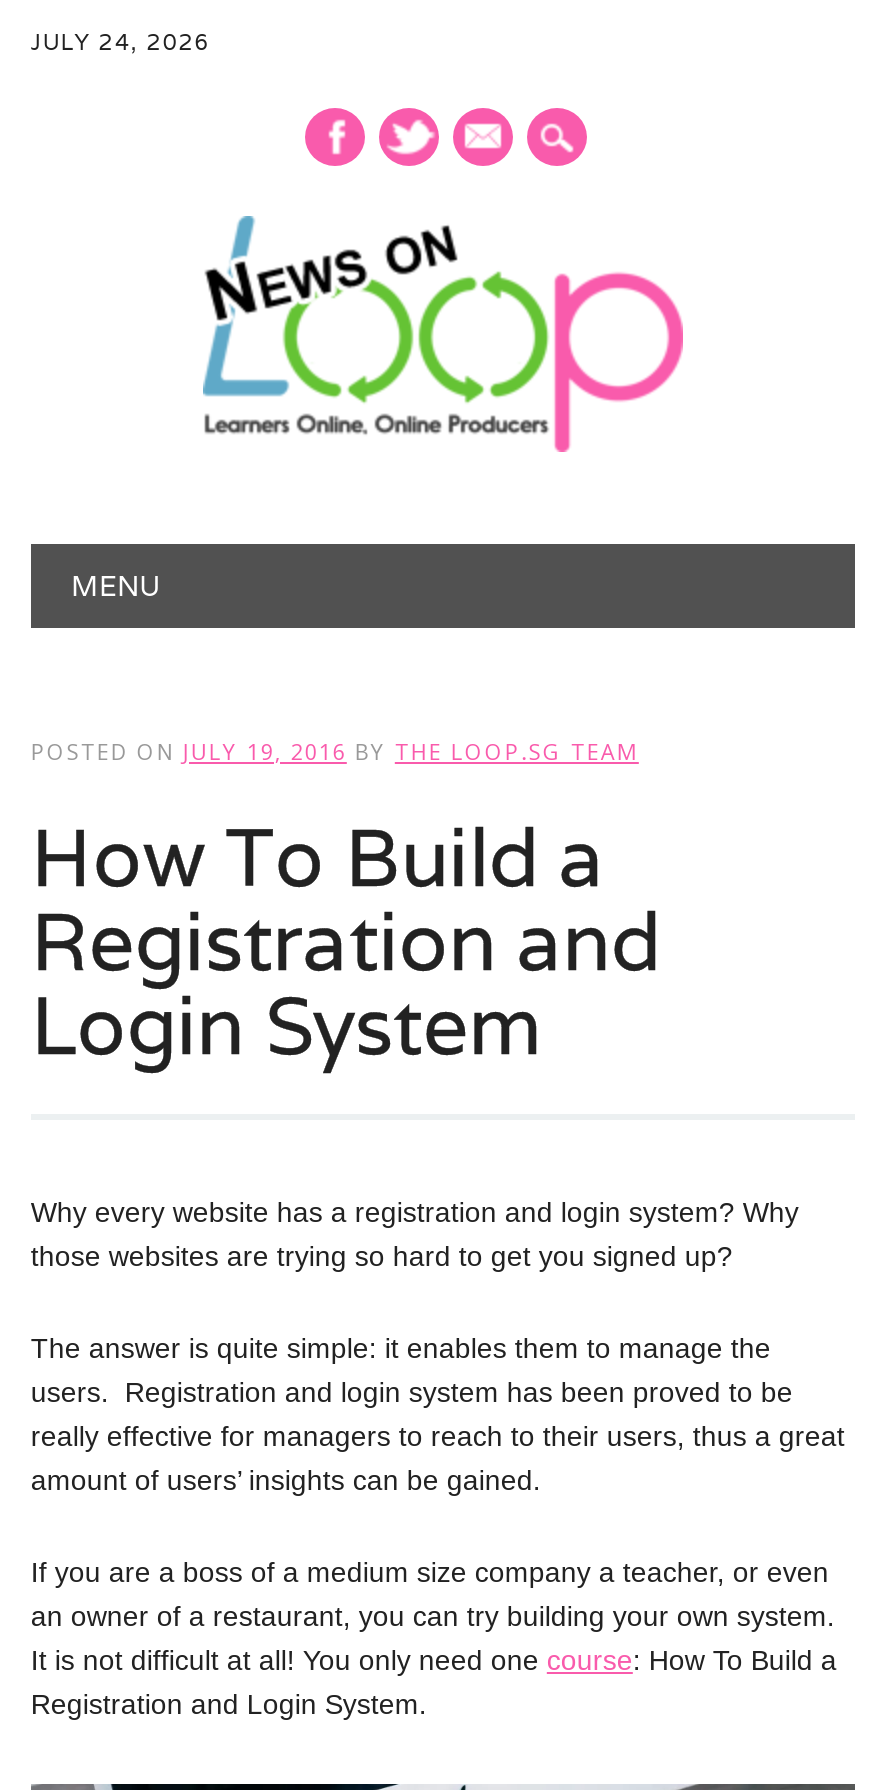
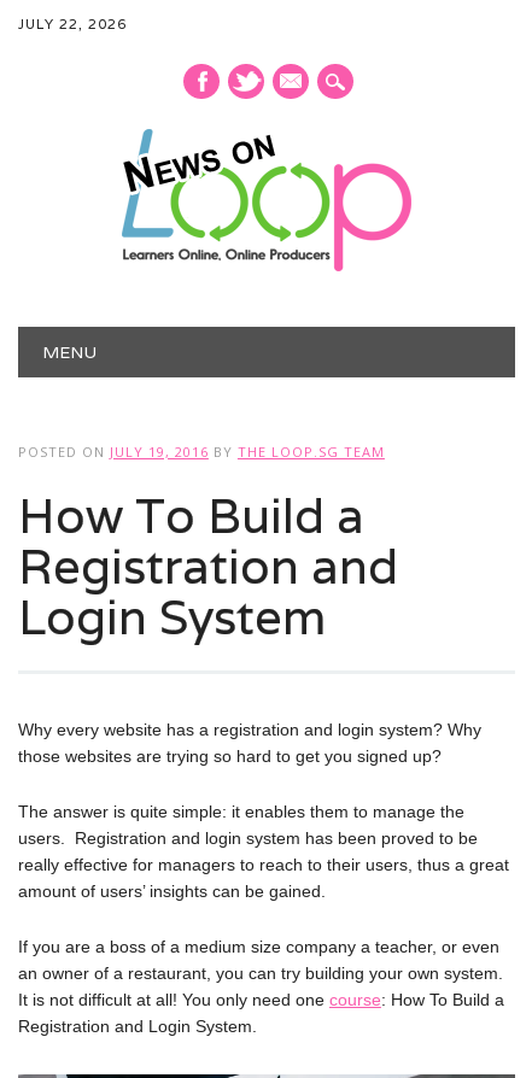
- JULY 24, 2026
+ JULY 22, 2026
